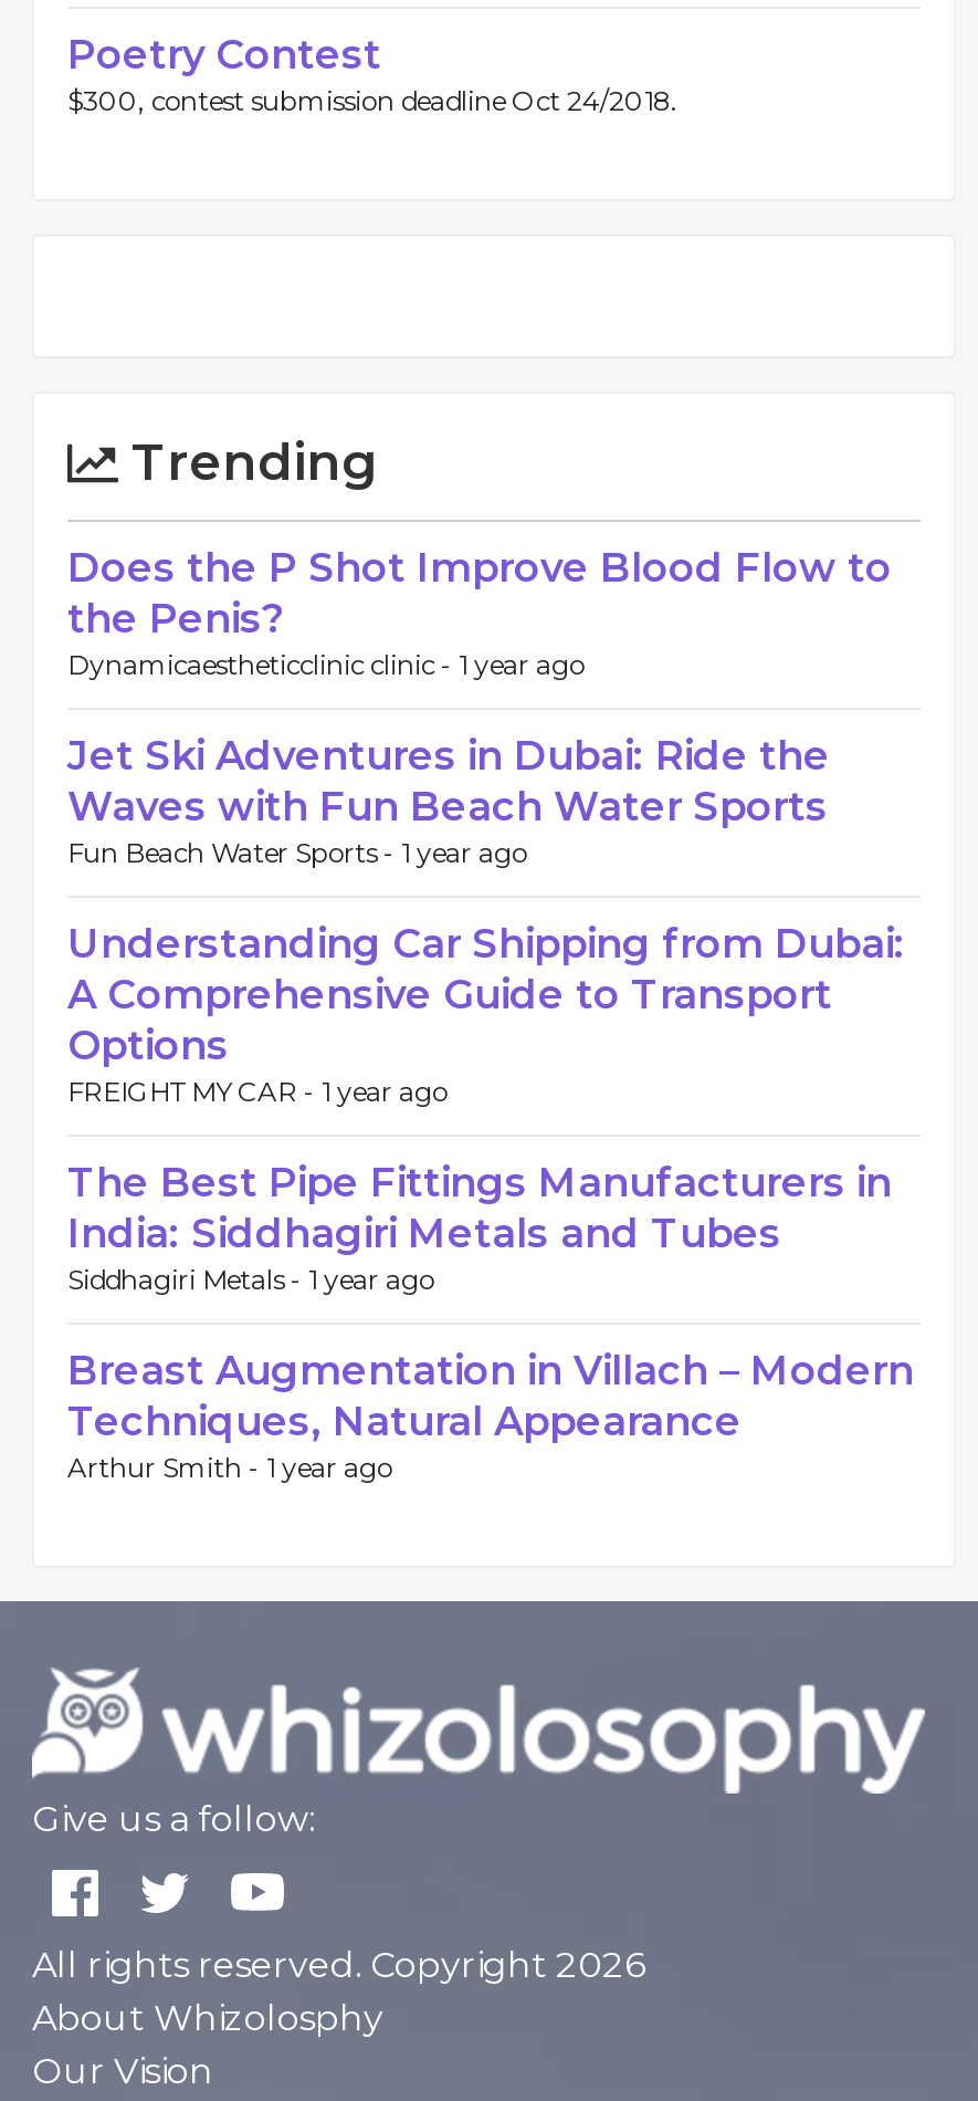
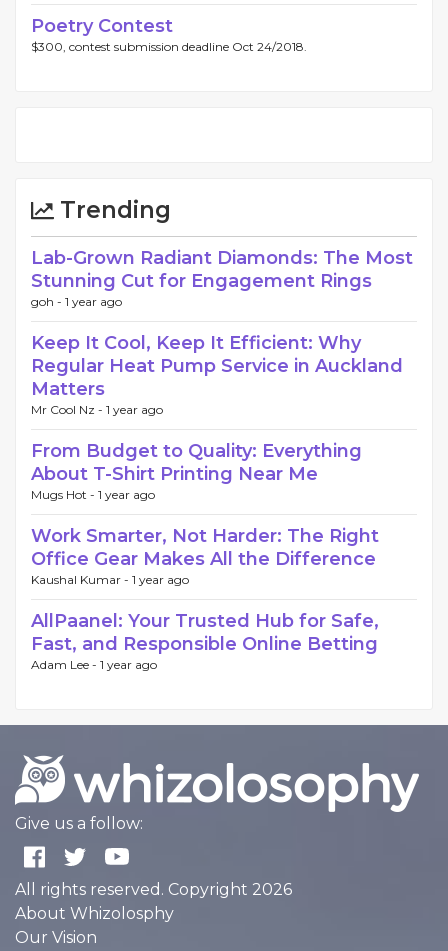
- Does the P Shot Improve Blood Flow to
- the Penis?
- Dynamicaestheticclinic clinic - 1 year ago
+ Lab-Grown Radiant Diamonds: The Most
+ Stunning Cut for Engagement Rings
+ goh - 1 year ago

- Jet Ski Adventures in Dubai: Ride the
- Waves with Fun Beach Water Sports
- Fun Beach Water Sports - 1 year ago
+ Keep It Cool, Keep It Efficient: Why
+ Regular Heat Pump Service in Auckland
+ Matters
+ Mr Cool Nz - 1 year ago

- Understanding Car Shipping from Dubai:
- A Comprehensive Guide to Transport
- Options
- FREIGHT MY CAR - 1 year ago
+ From Budget to Quality: Everything
+ About T-Shirt Printing Near Me
+ Mugs Hot - 1 year ago

- The Best Pipe Fittings Manufacturers in
- India: Siddhagiri Metals and Tubes
- Siddhagiri Metals - 1 year ago
+ Work Smarter, Not Harder: The Right
+ Office Gear Makes All the Difference
+ Kaushal Kumar - 1 year ago

- Breast Augmentation in Villach – Modern
- Techniques, Natural Appearance
- Arthur Smith - 1 year ago
+ AllPaanel: Your Trusted Hub for Safe,
+ Fast, and Responsible Online Betting
+ Adam Lee - 1 year ago
